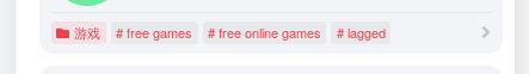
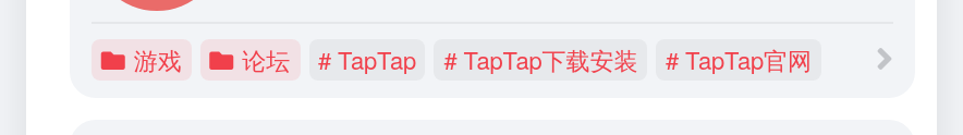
- # free games
- # free online games
- # lagged
+ 论坛
+ # TapTap
+ # TapTap下载安装
+ # TapTap官网
